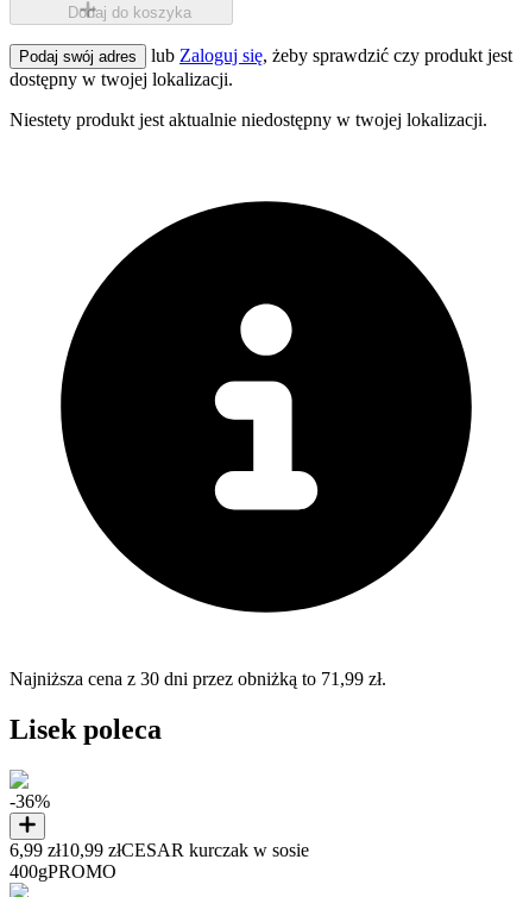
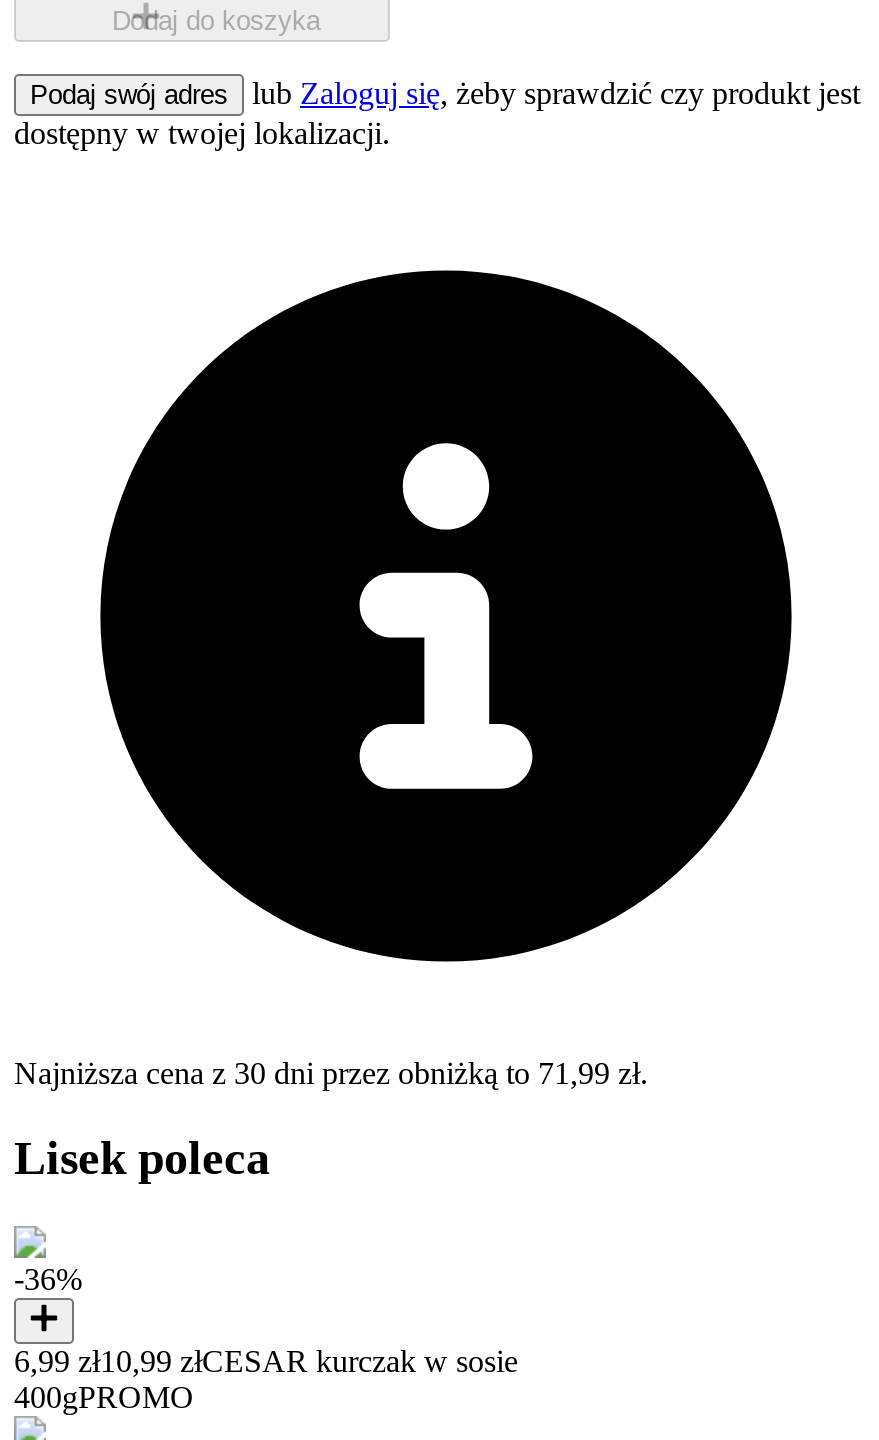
- Niestety produkt jest aktualnie niedostępny w twojej lokalizacji.
